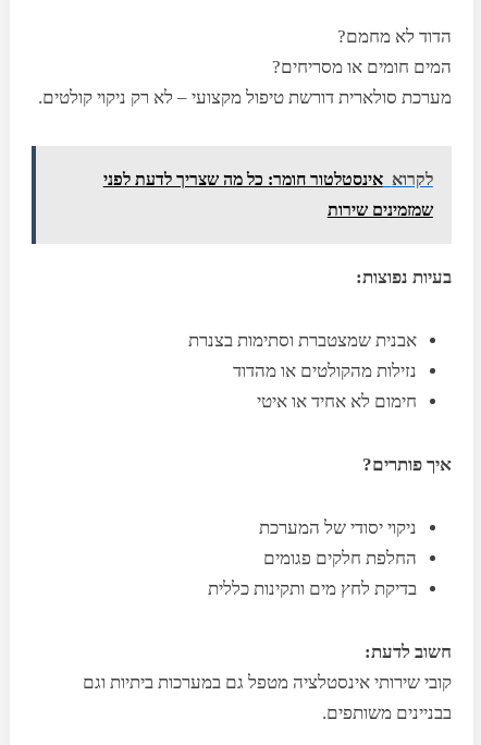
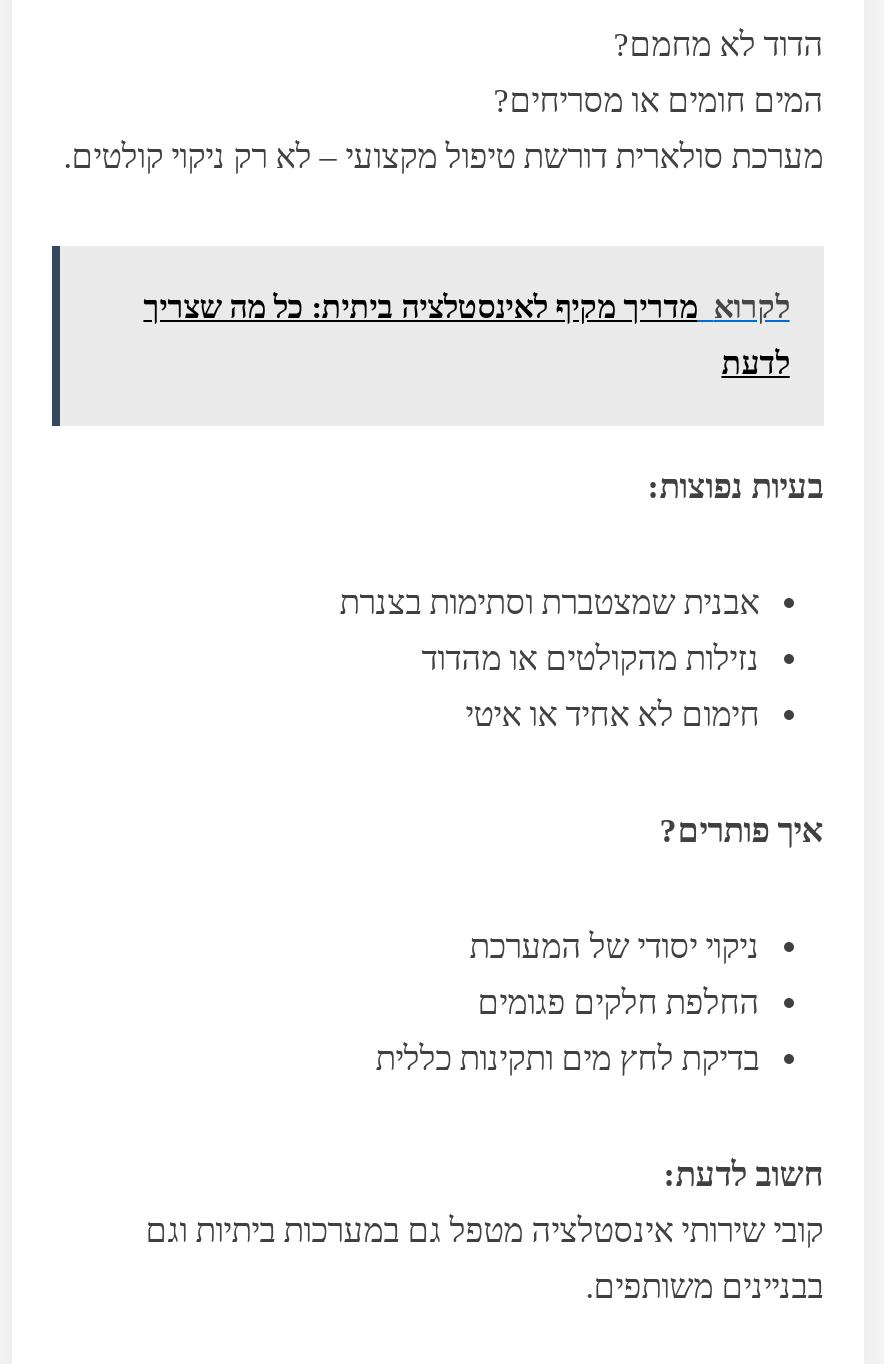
- לקרוא אינסטלטור חומר: כל מה שצריך לדעת לפני
+ לקרוא מדריך מקיף לאינסטלציה ביתית: כל מה שצריך

- שמזמינים שירות
+ לדעת
